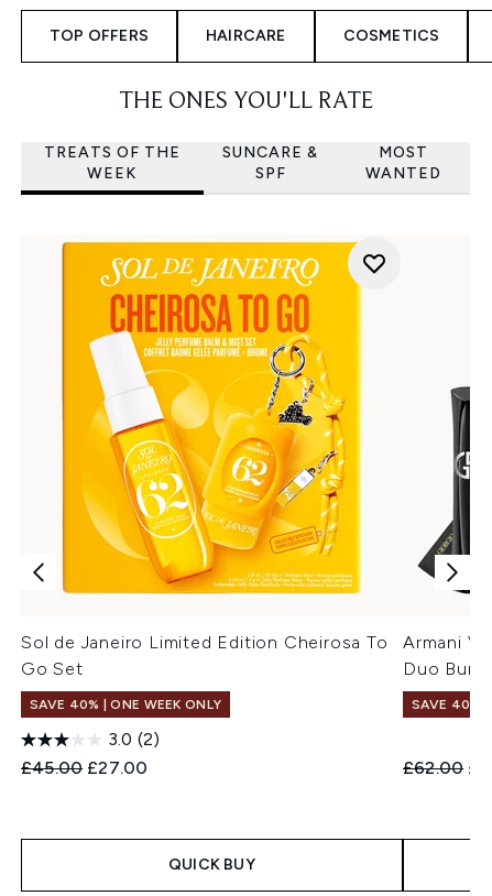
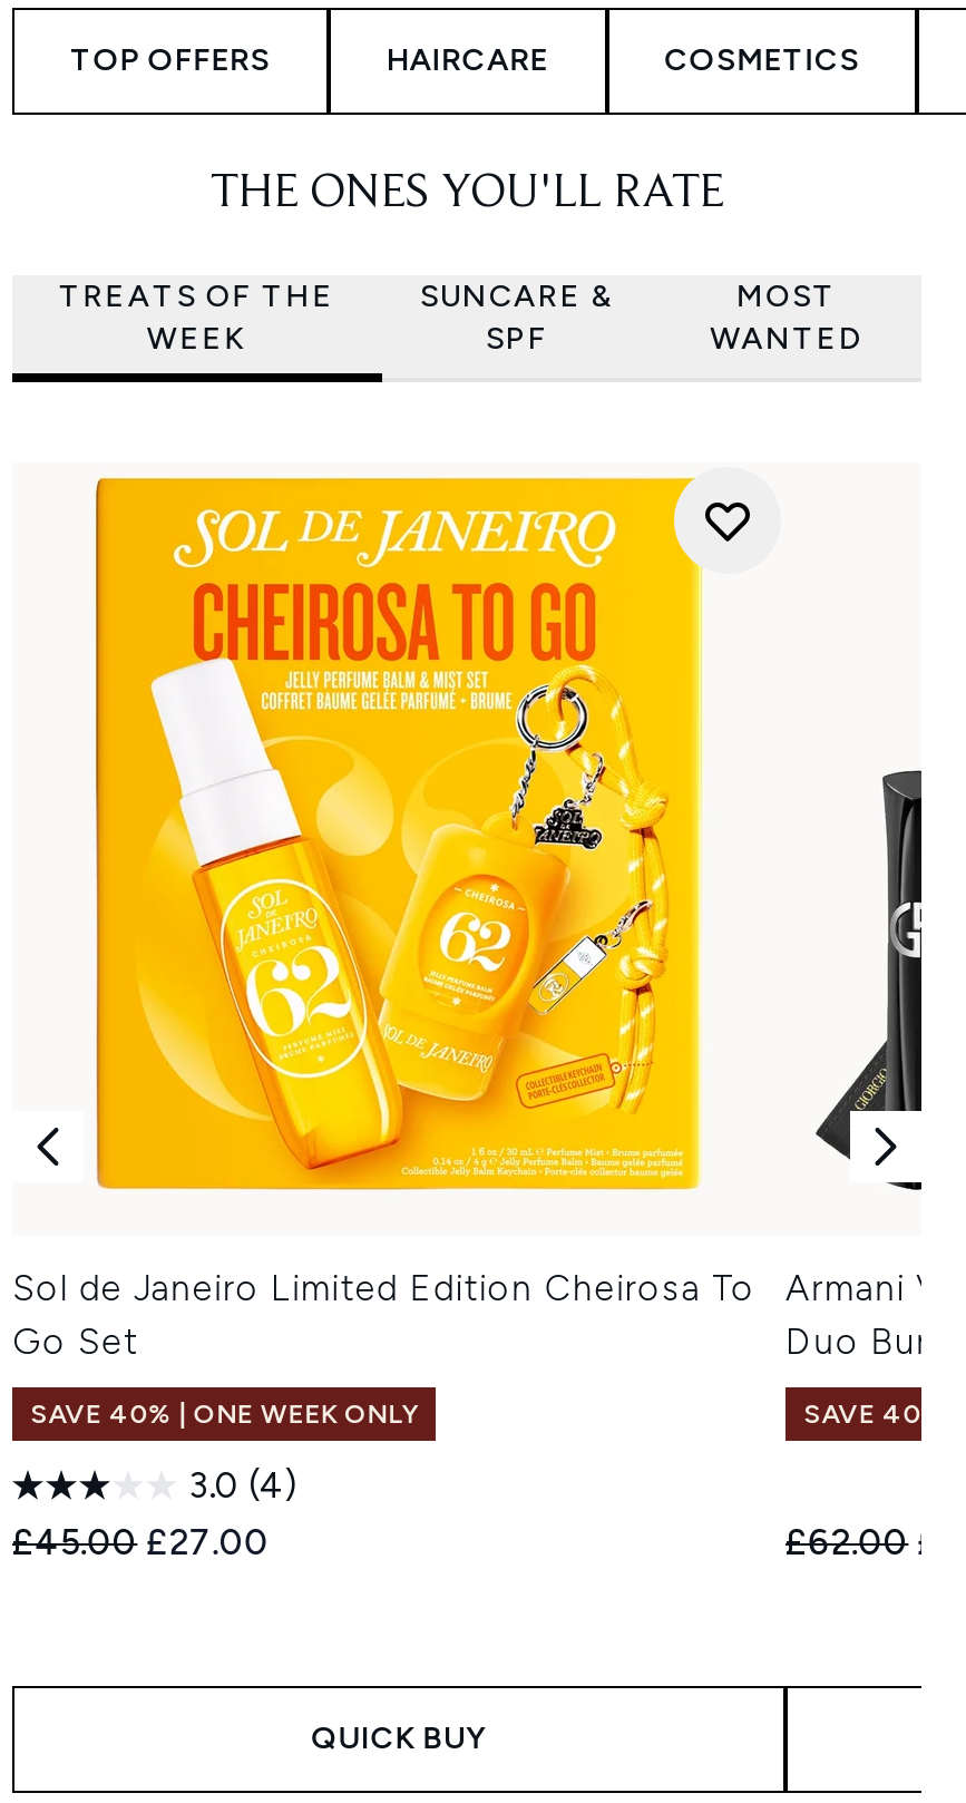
- 3.0 (2)
+ 3.0 (4)
